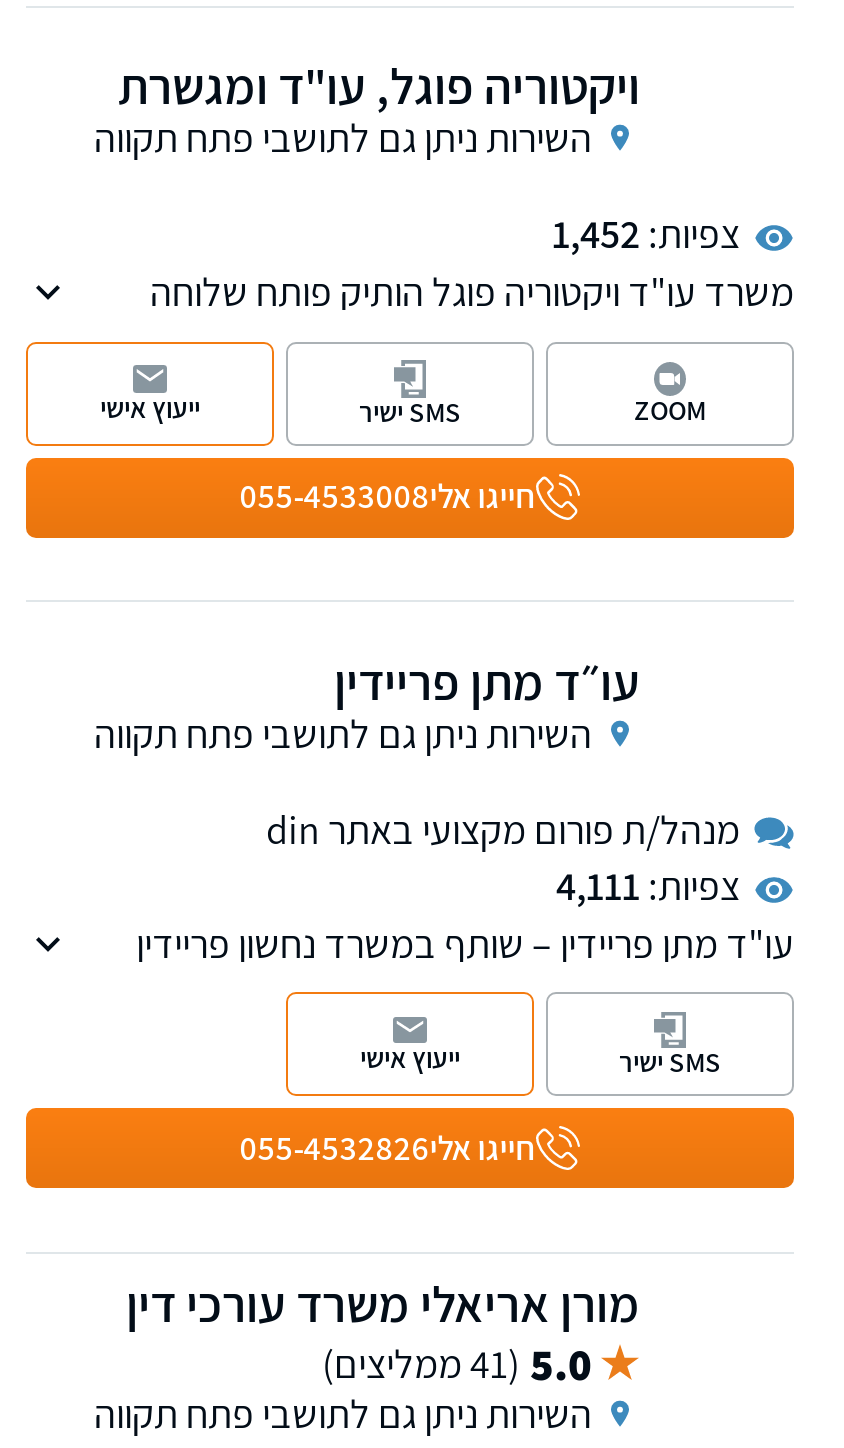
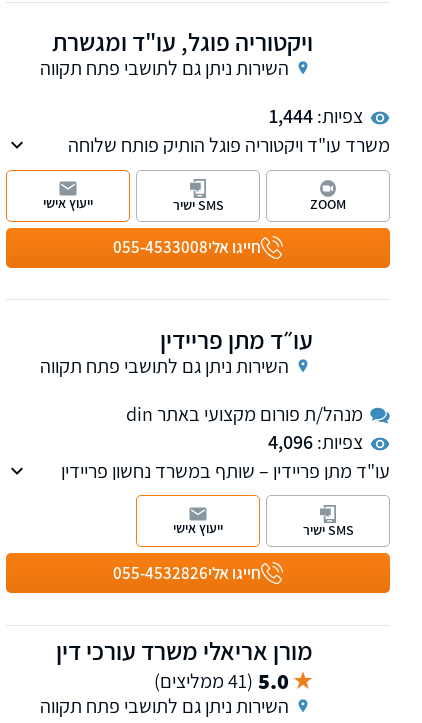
- צפיות: 1,452
+ צפיות: 1,444

- צפיות: 4,111
+ צפיות: 4,096
